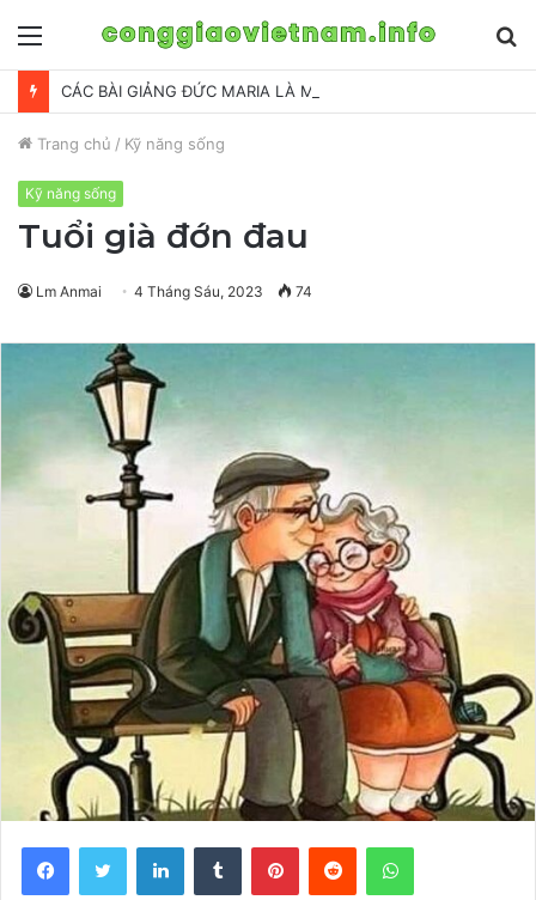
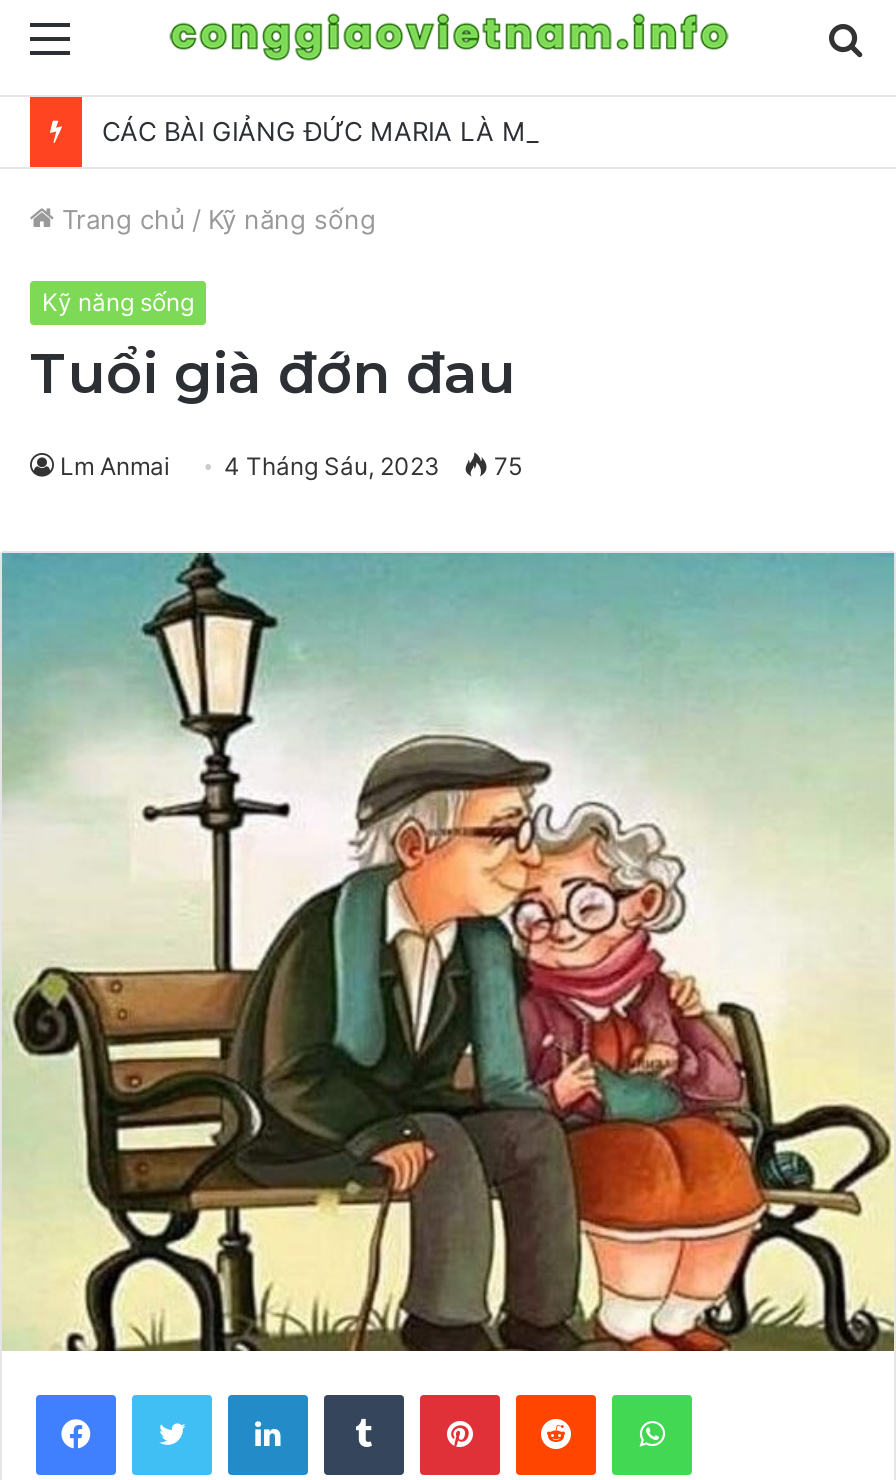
- Lm Anmai 4 Tháng Sáu, 2023 74
+ Lm Anmai 4 Tháng Sáu, 2023 75
